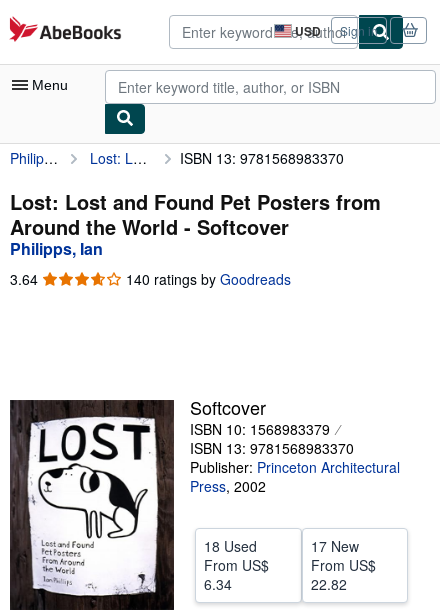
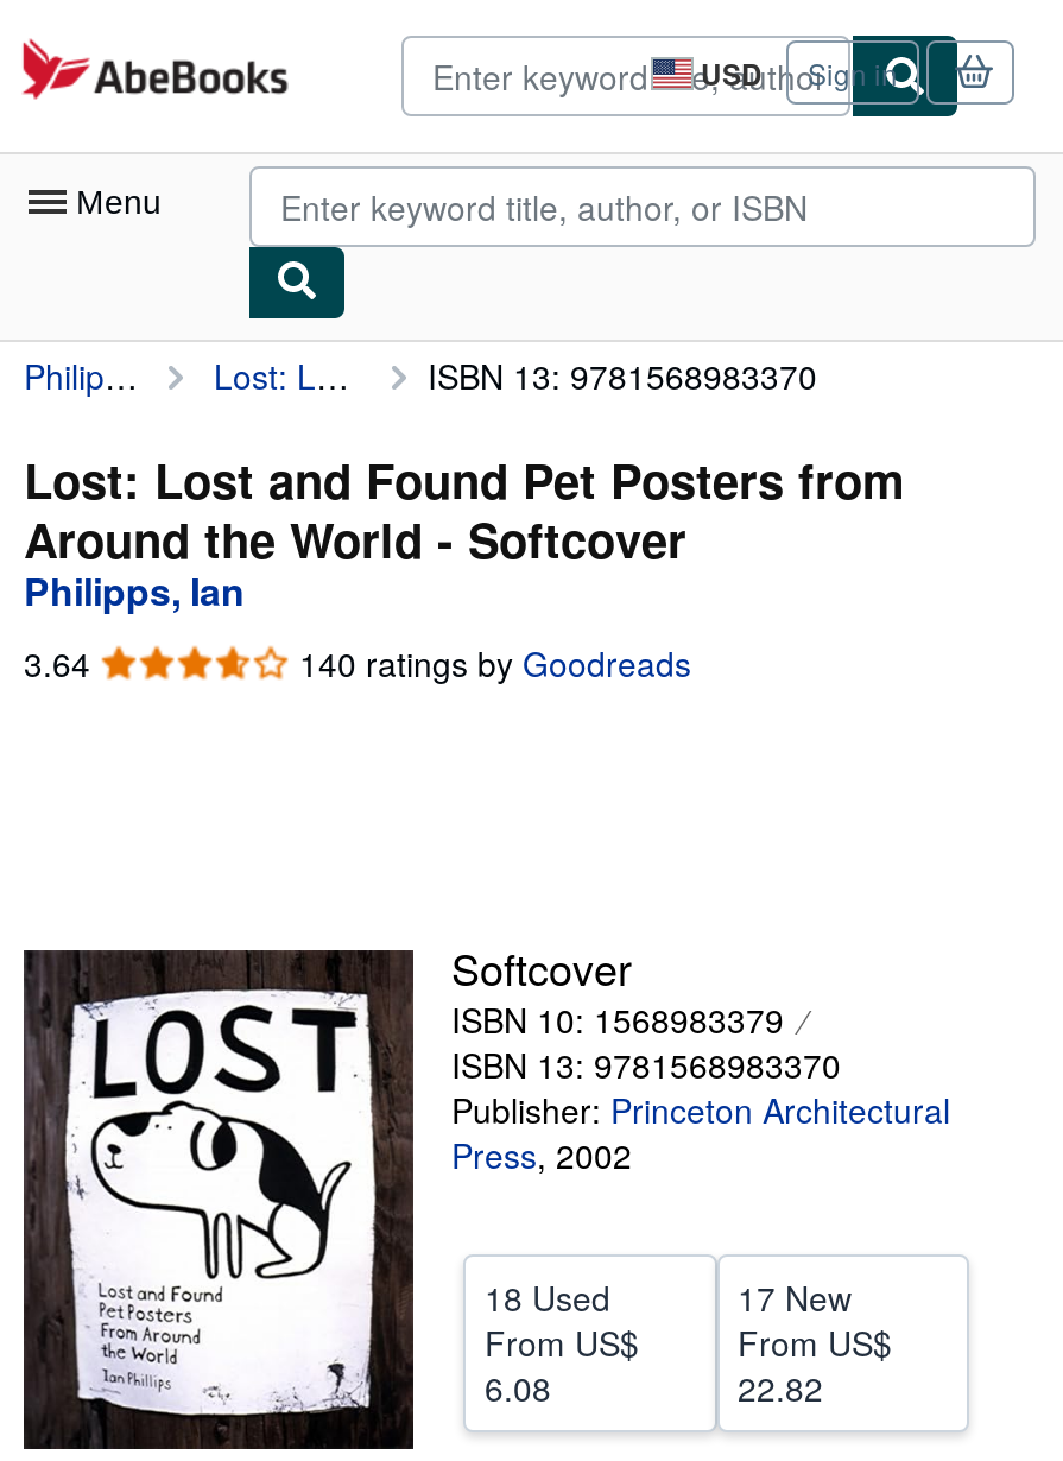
- 6.34
+ 6.08
